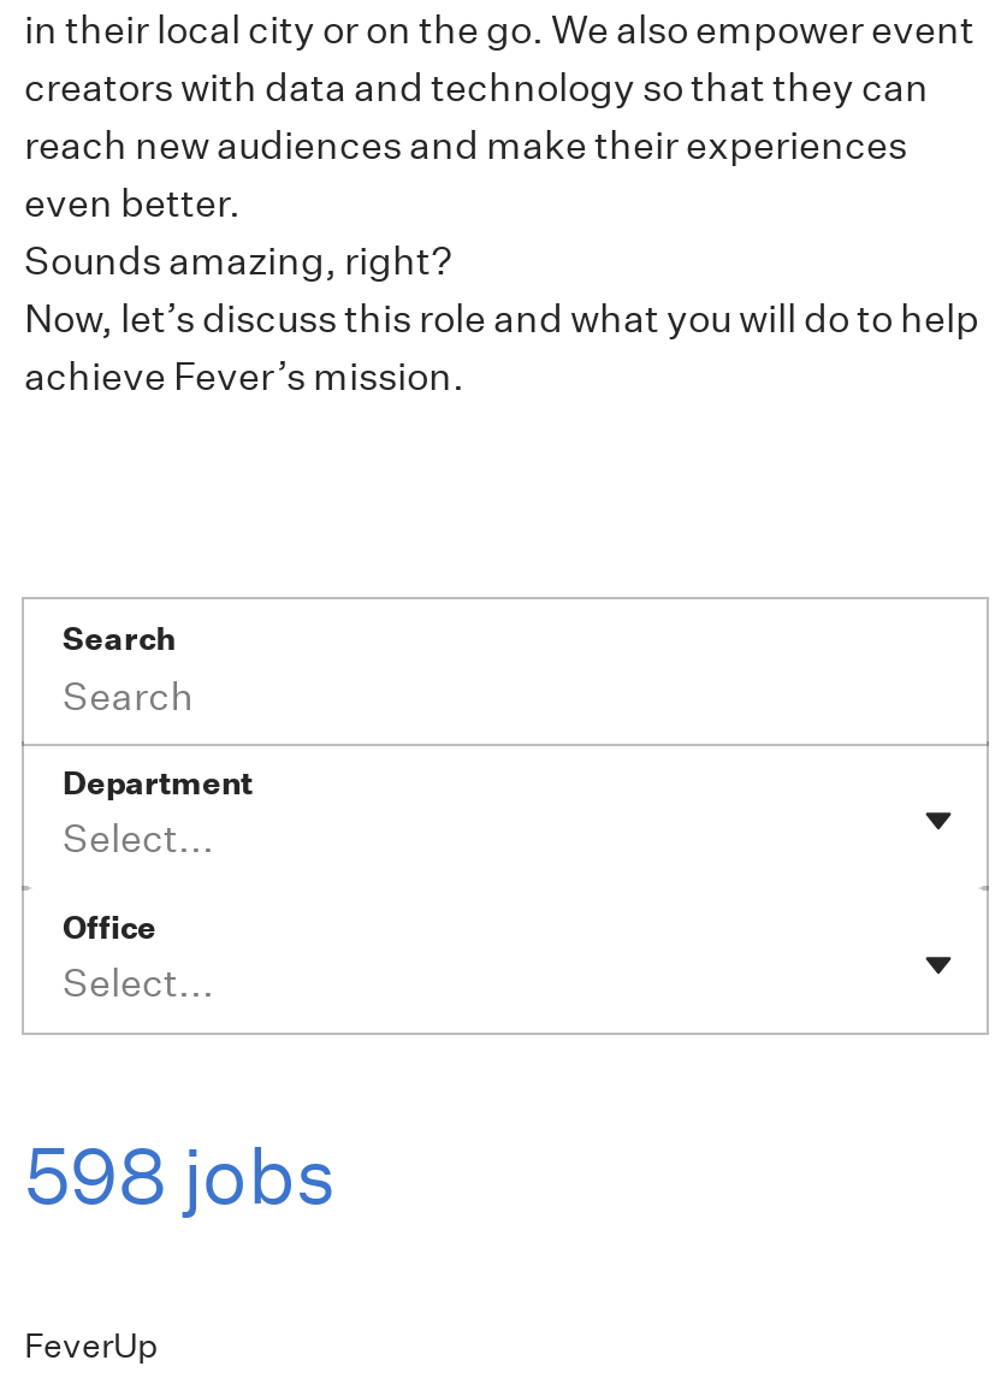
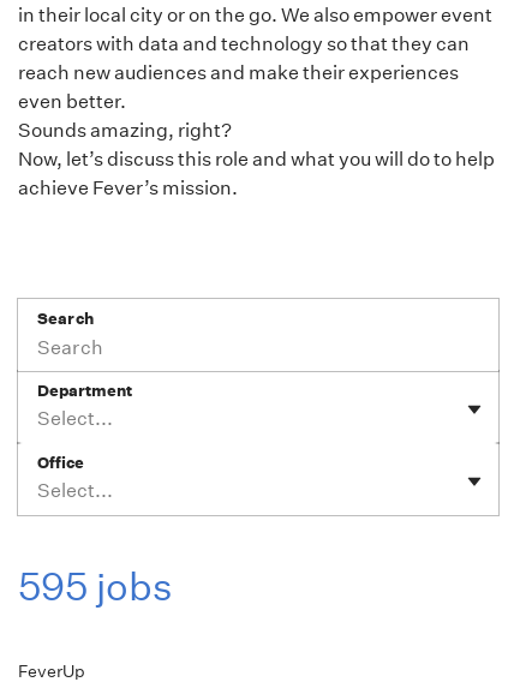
- 598 jobs
+ 595 jobs
